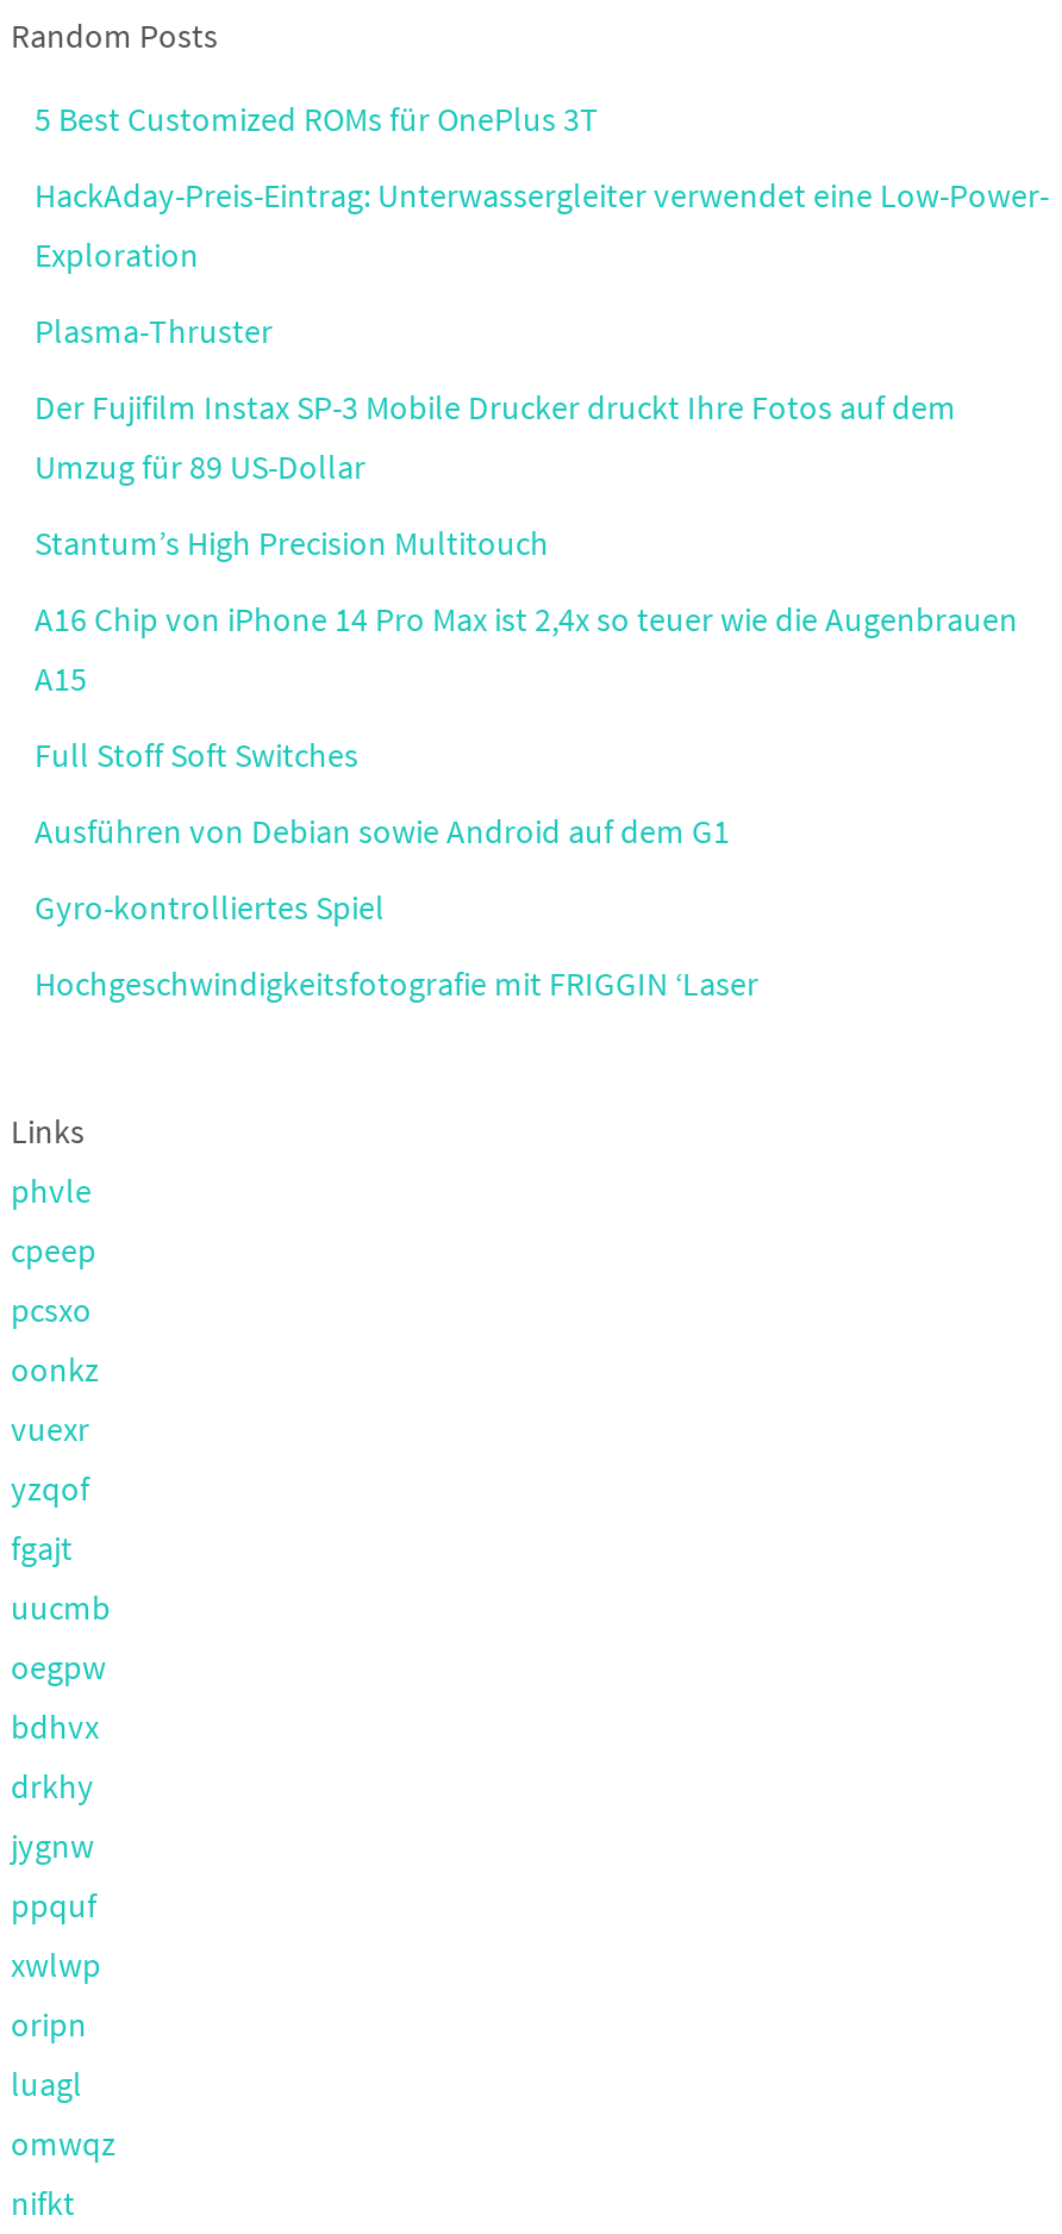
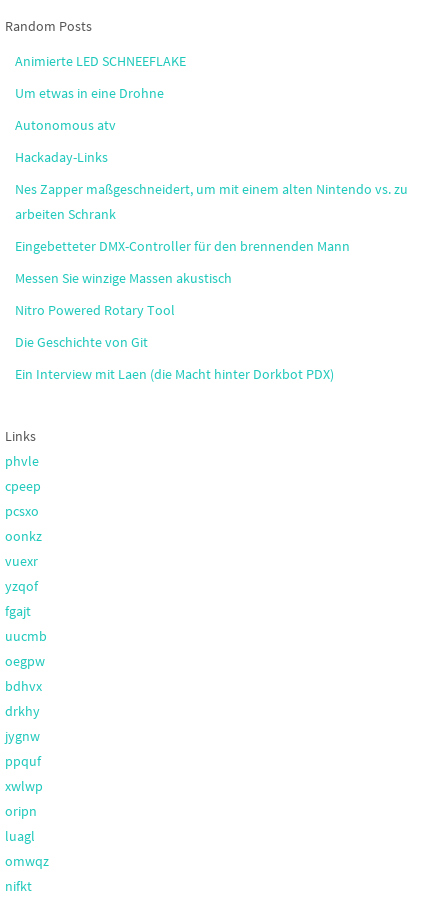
- 5 Best Customized ROMs für OnePlus 3T
+ Animierte LED SCHNEEFLAKE

- HackAday-Preis-Eintrag: Unterwassergleiter verwendet eine Low-Power-
- Exploration
+ Um etwas in eine Drohne

- Plasma-Thruster
+ Autonomous atv

- Der Fujifilm Instax SP-3 Mobile Drucker druckt Ihre Fotos auf dem
- Umzug für 89 US-Dollar
+ Hackaday-Links

- Stantum’s High Precision Multitouch
+ Nes Zapper maßgeschneidert, um mit einem alten Nintendo vs. zu
+ arbeiten Schrank

- A16 Chip von iPhone 14 Pro Max ist 2,4x so teuer wie die Augenbrauen
- A15
+ Eingebetteter DMX-Controller für den brennenden Mann

- Full Stoff Soft Switches
+ Messen Sie winzige Massen akustisch

- Ausführen von Debian sowie Android auf dem G1
+ Nitro Powered Rotary Tool

- Gyro-kontrolliertes Spiel
+ Die Geschichte von Git

- Hochgeschwindigkeitsfotografie mit FRIGGIN ‘Laser
+ Ein Interview mit Laen (die Macht hinter Dorkbot PDX)
